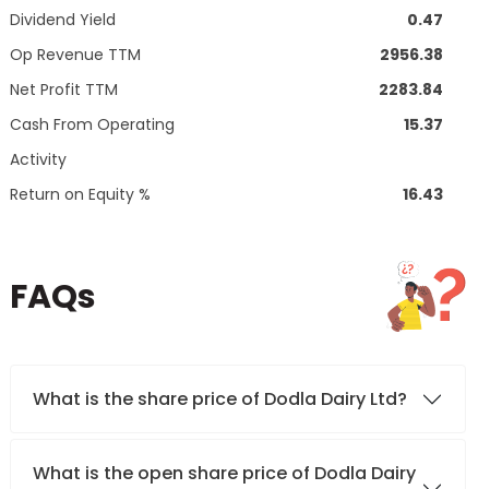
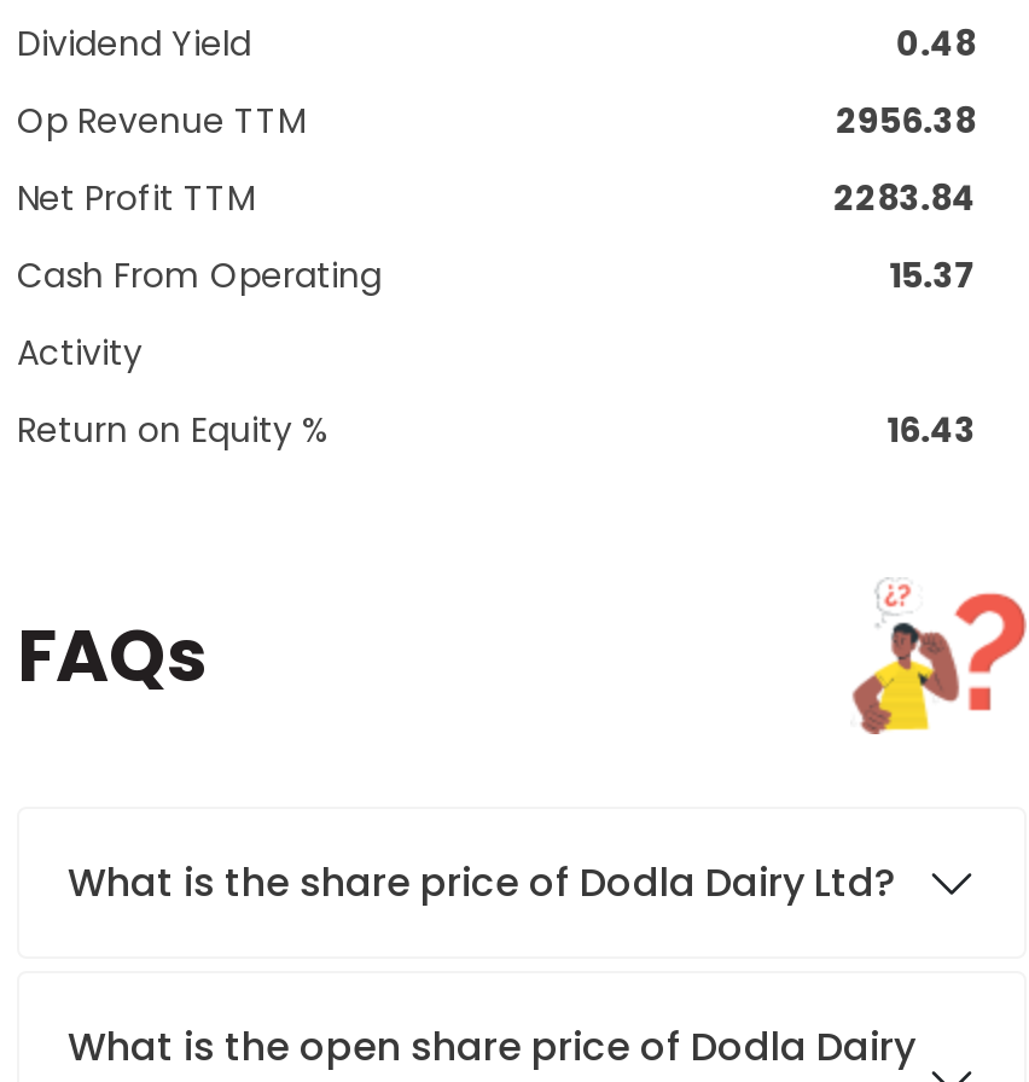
- 0.47
+ 0.48
